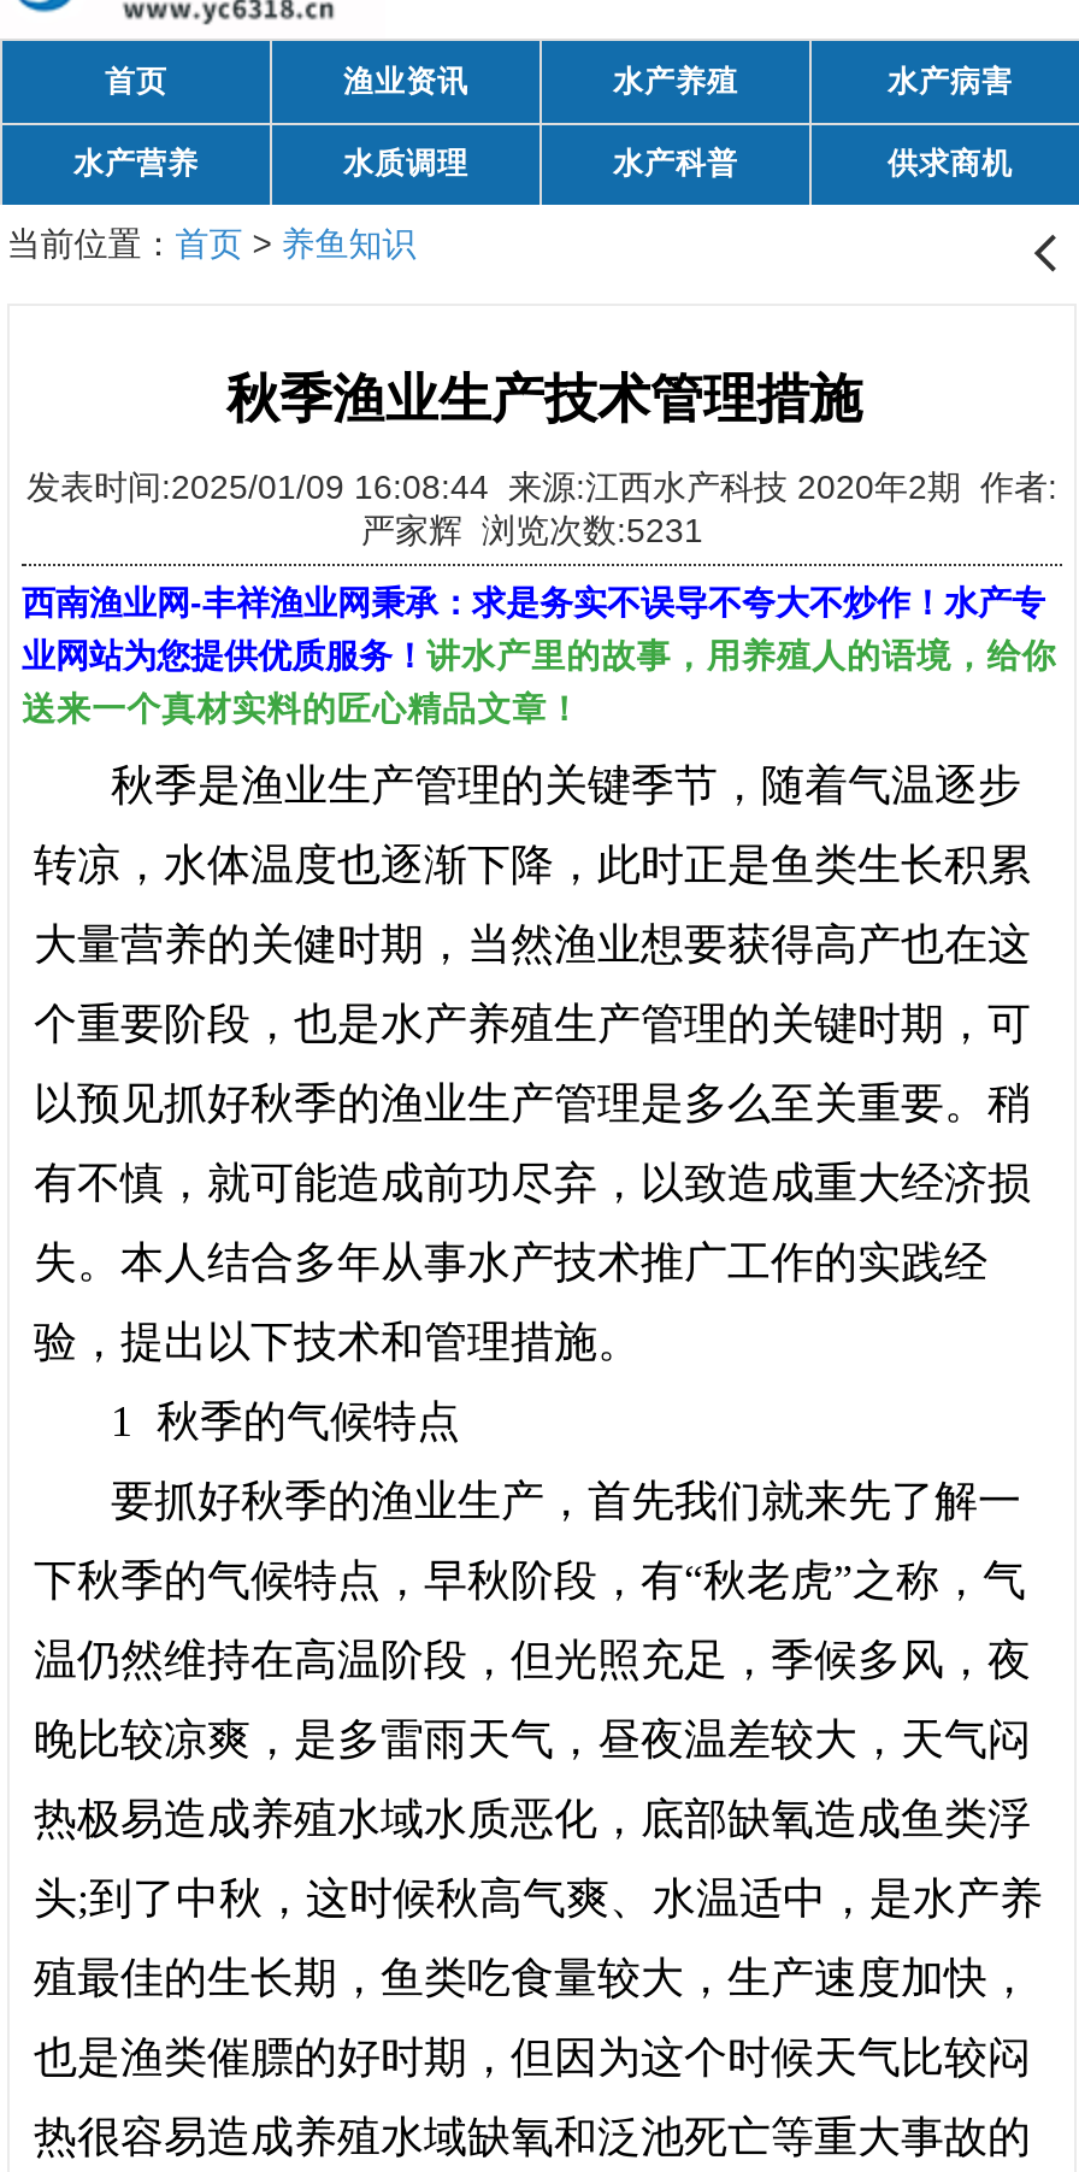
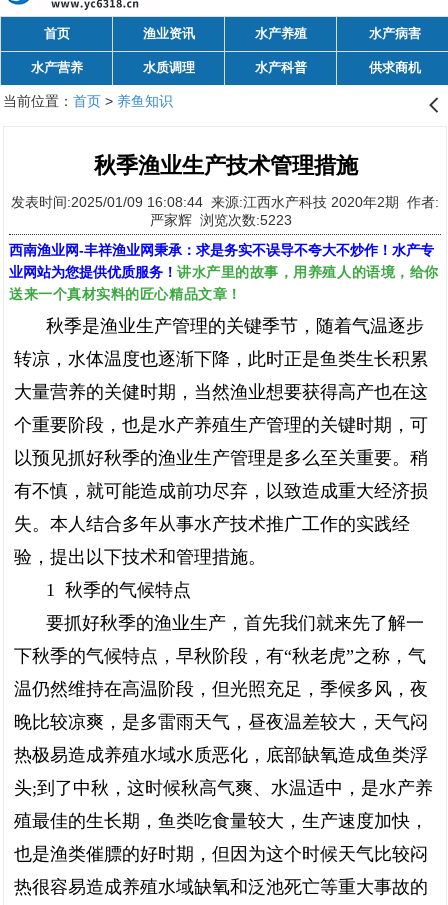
- 严家辉 浏览次数:5231
+ 严家辉 浏览次数:5223
